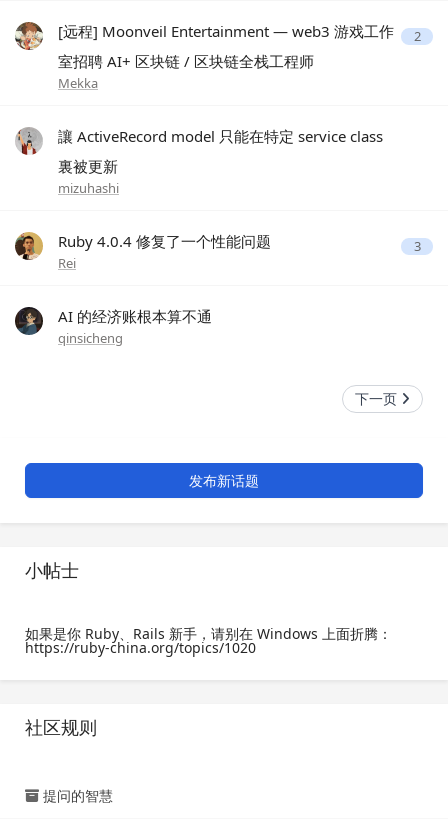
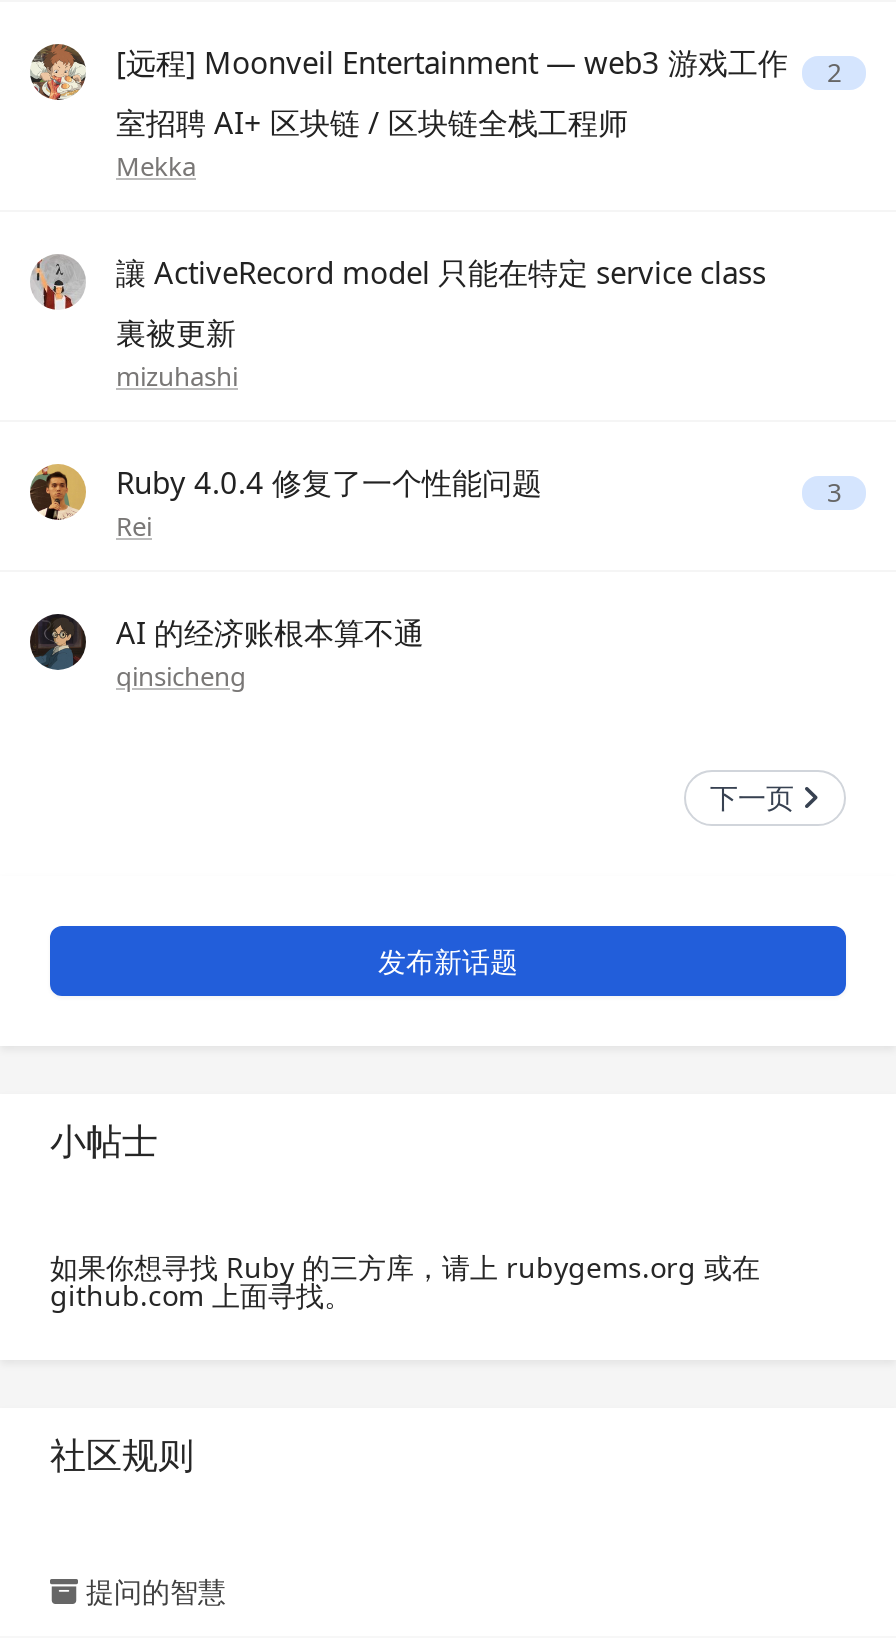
- 如果是你 Ruby、Rails 新手，请别在 Windows 上面折腾：
- https://ruby-china.org/topics/1020
+ 如果你想寻找 Ruby 的三方库，请上 rubygems.org 或在
+ github.com 上面寻找。
